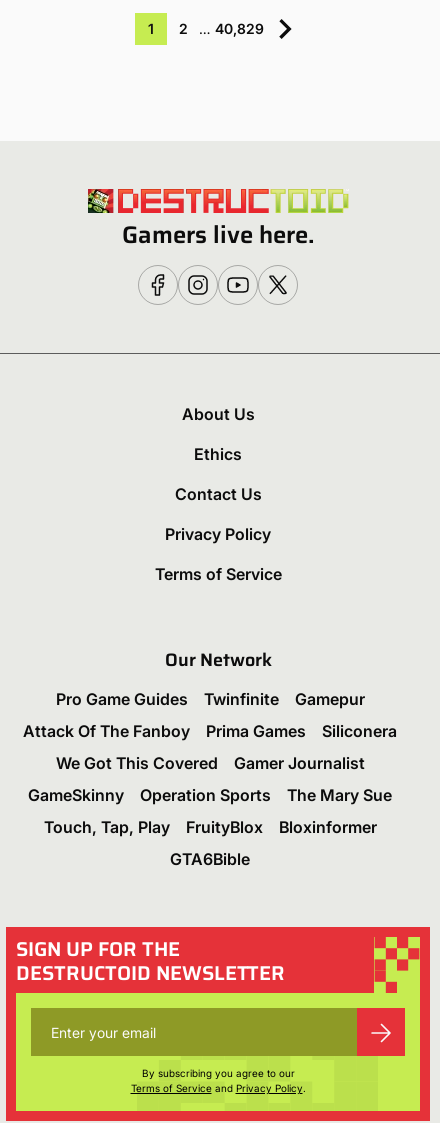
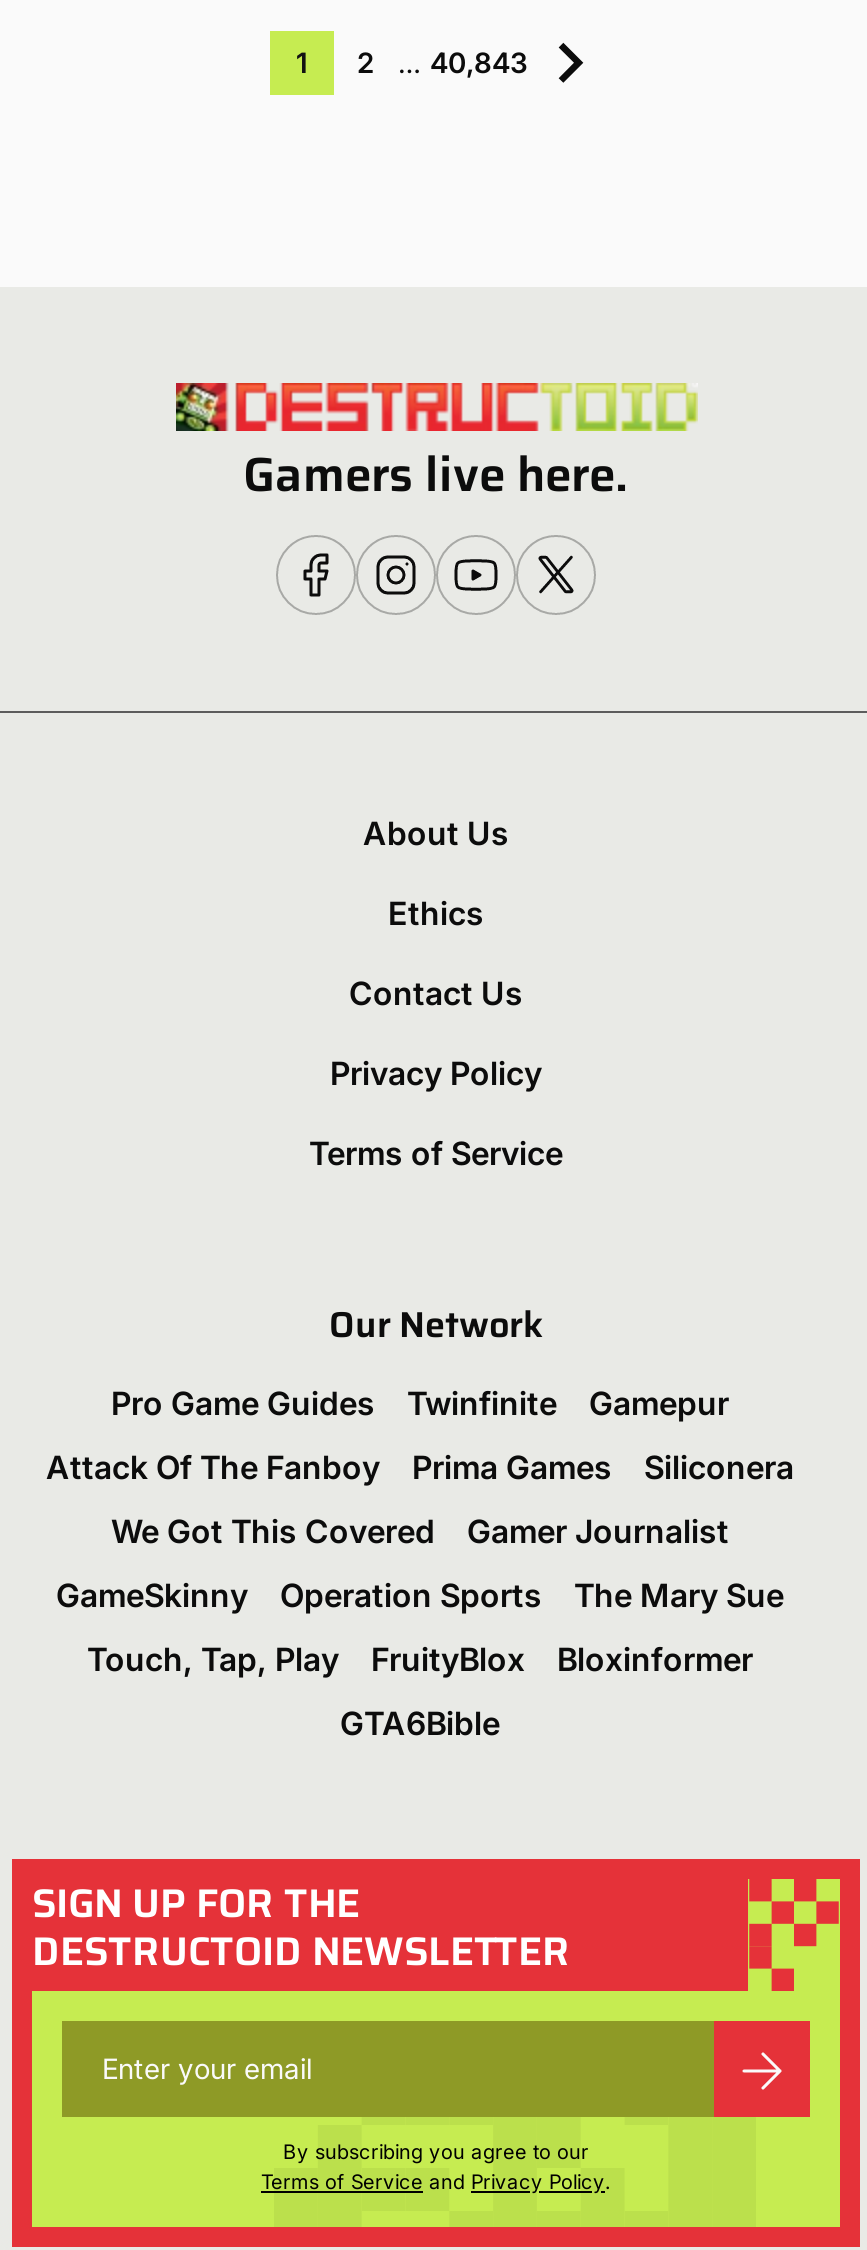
- 1 2 … 40,829
+ 1 2 … 40,843
